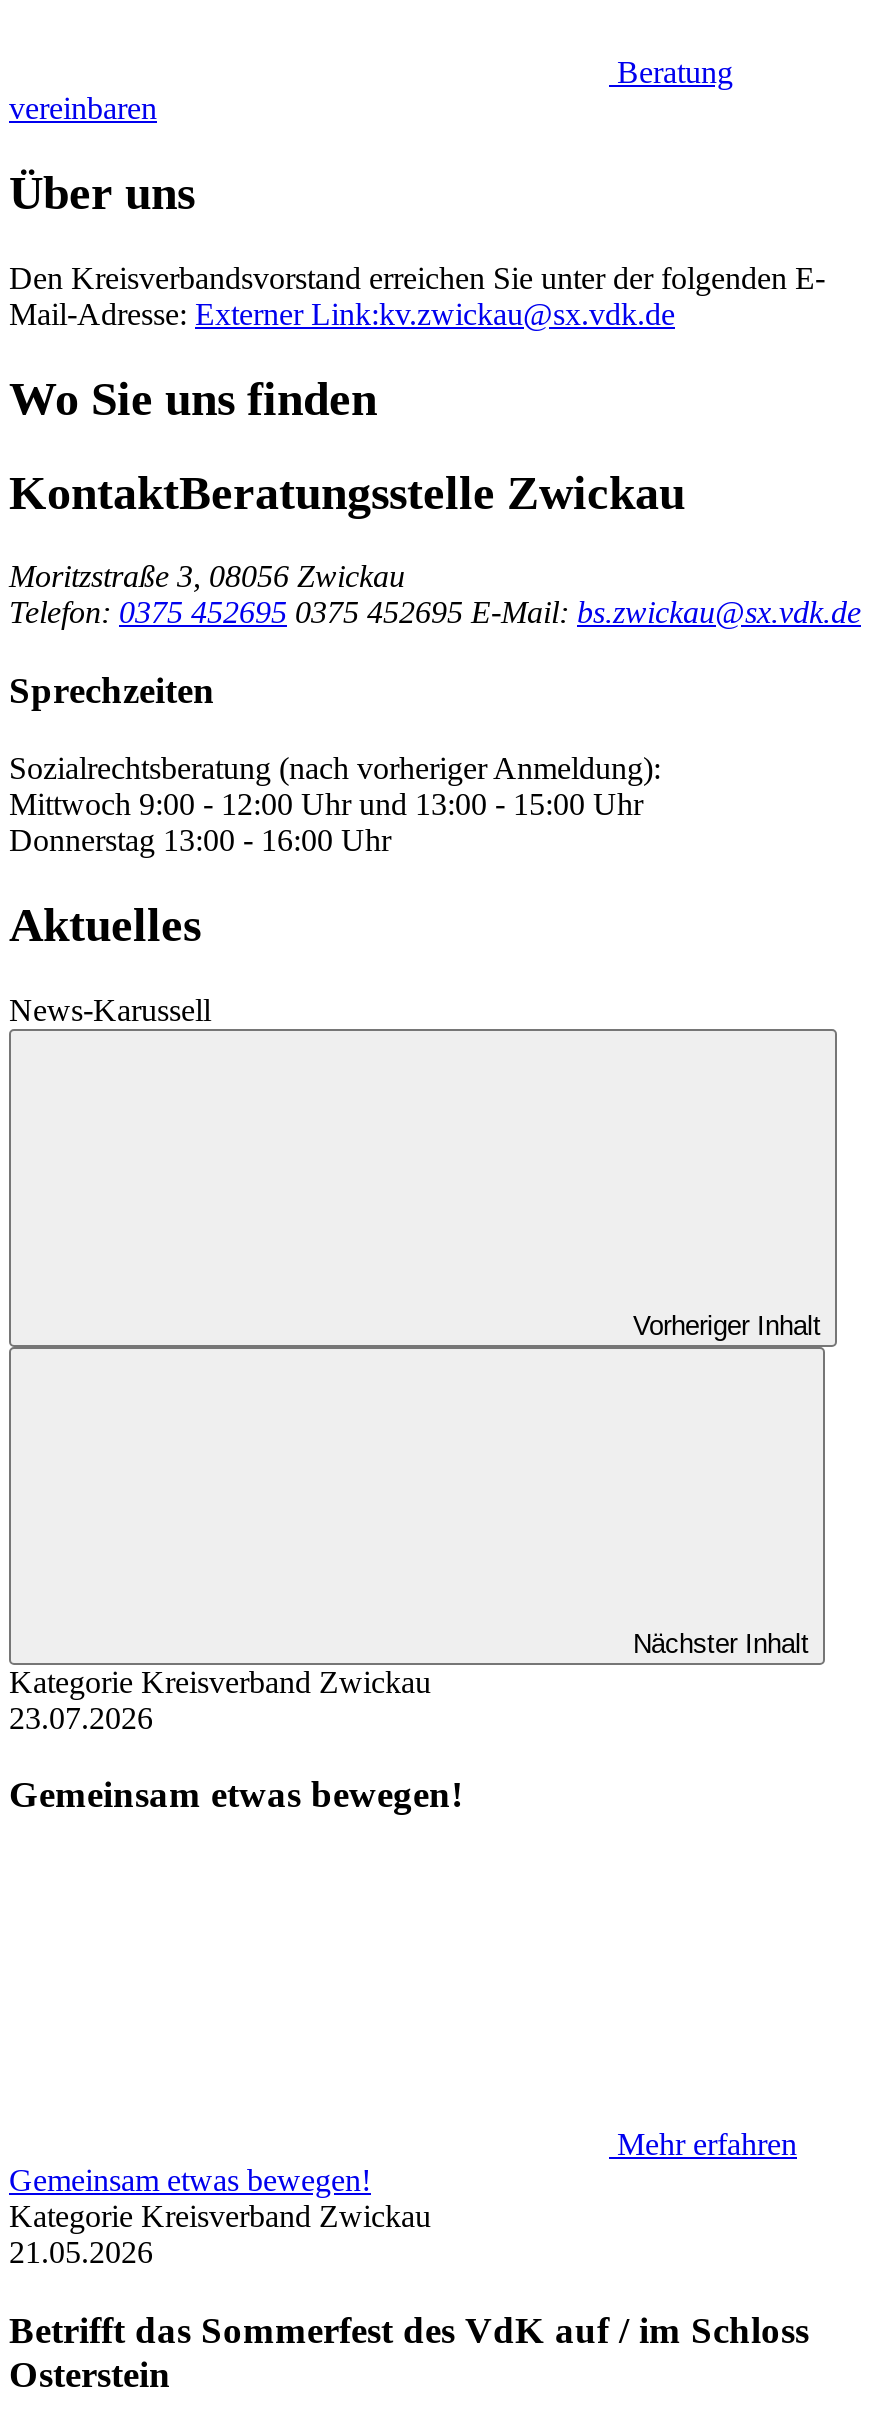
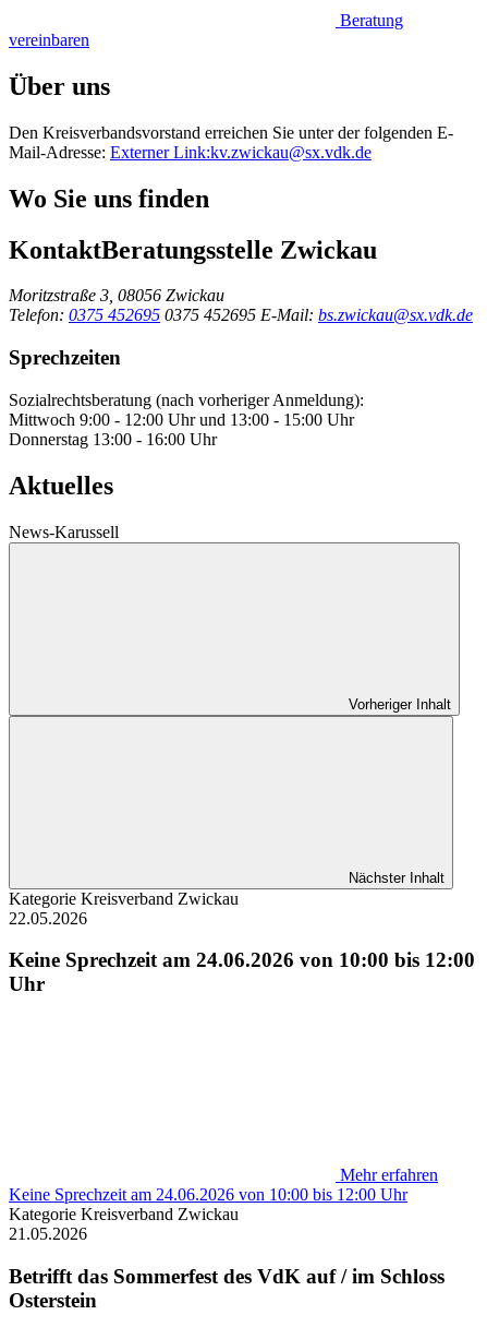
- 23.07.2026
+ 22.05.2026

- Gemeinsam etwas bewegen!
+ Keine Sprechzeit am 24.06.2026 von 10:00 bis 12:00
+ Uhr

- Gemeinsam etwas bewegen!
+ Keine Sprechzeit am 24.06.2026 von 10:00 bis 12:00 Uhr
